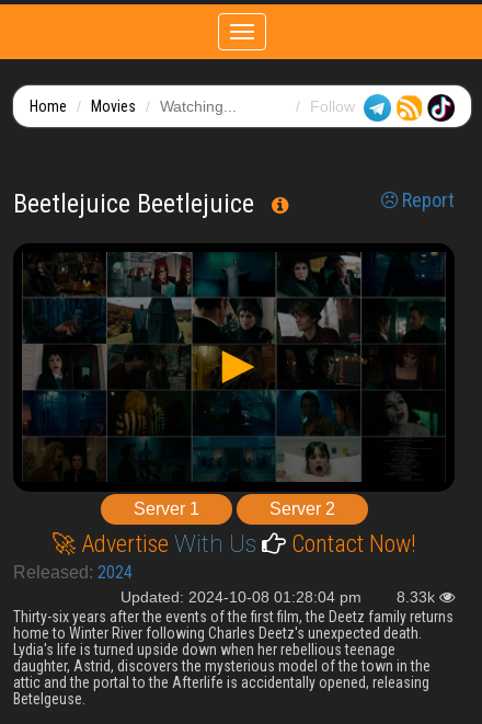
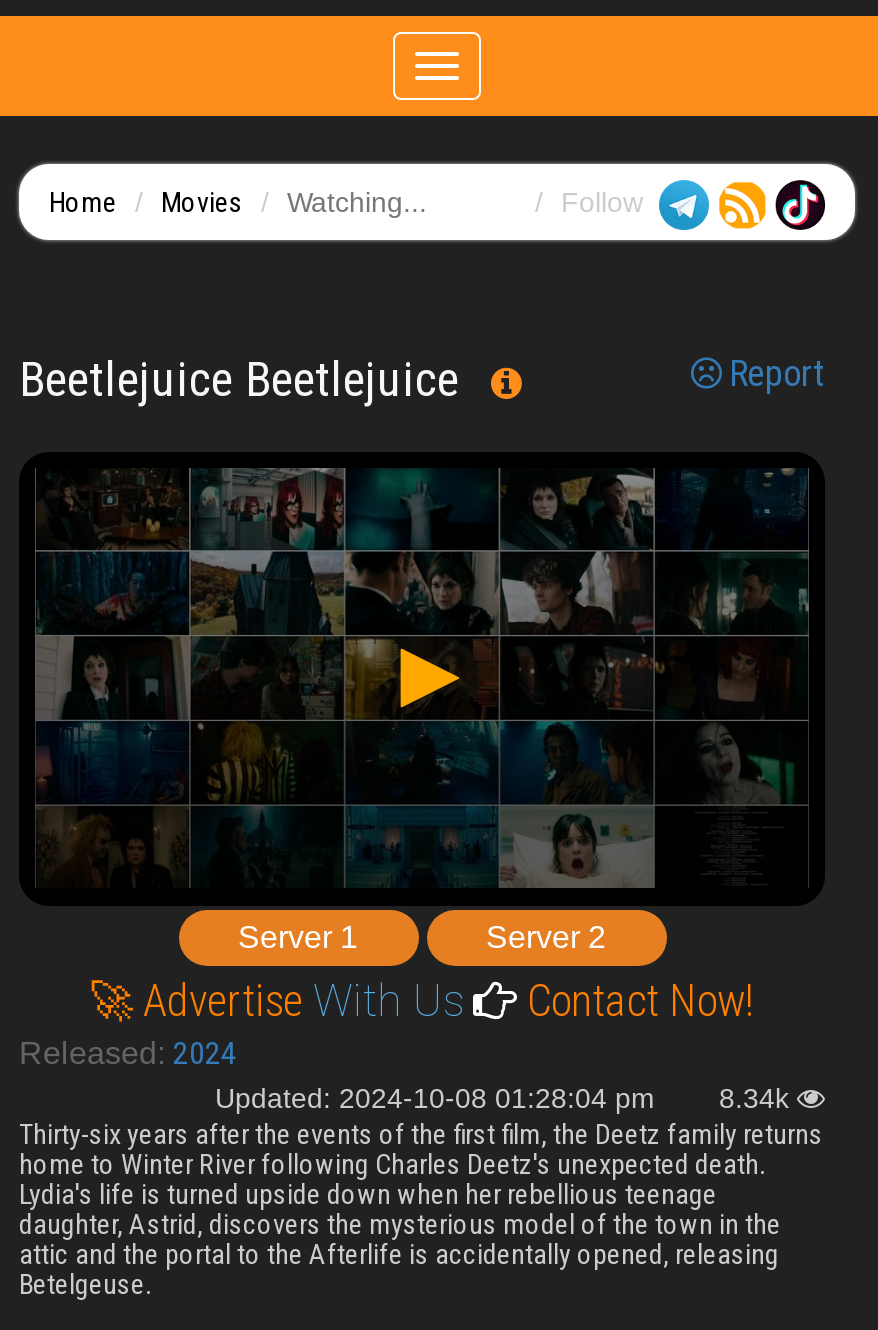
- Updated: 2024-10-08 01:28:04 pm 8.33k
+ Updated: 2024-10-08 01:28:04 pm 8.34k
